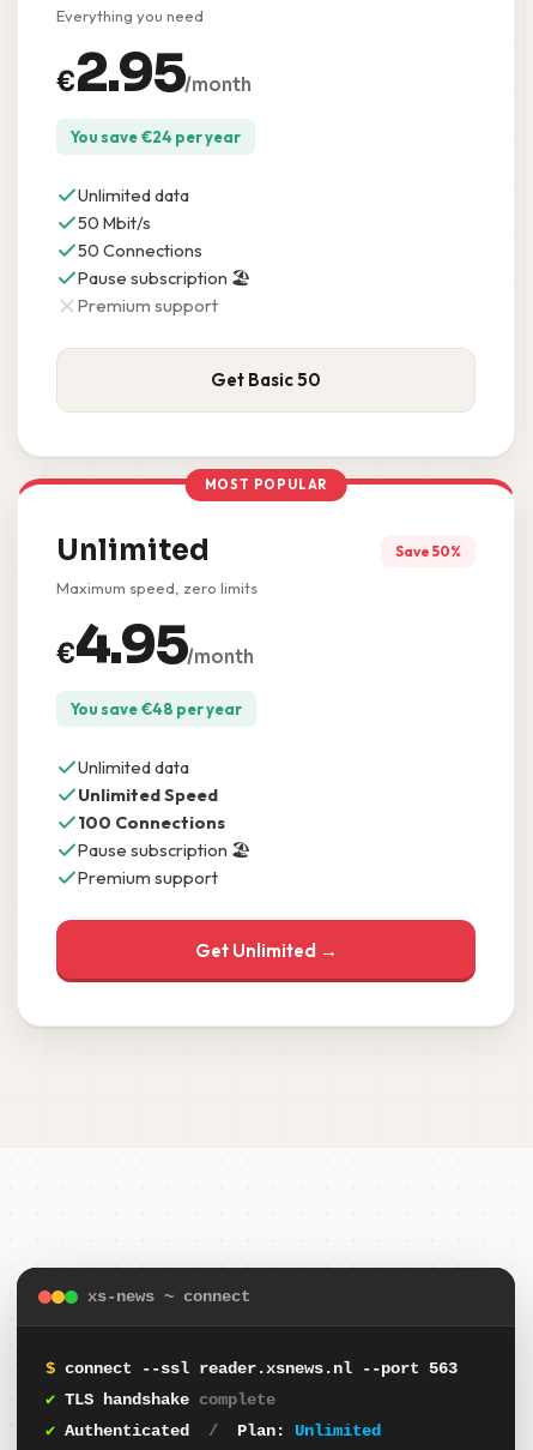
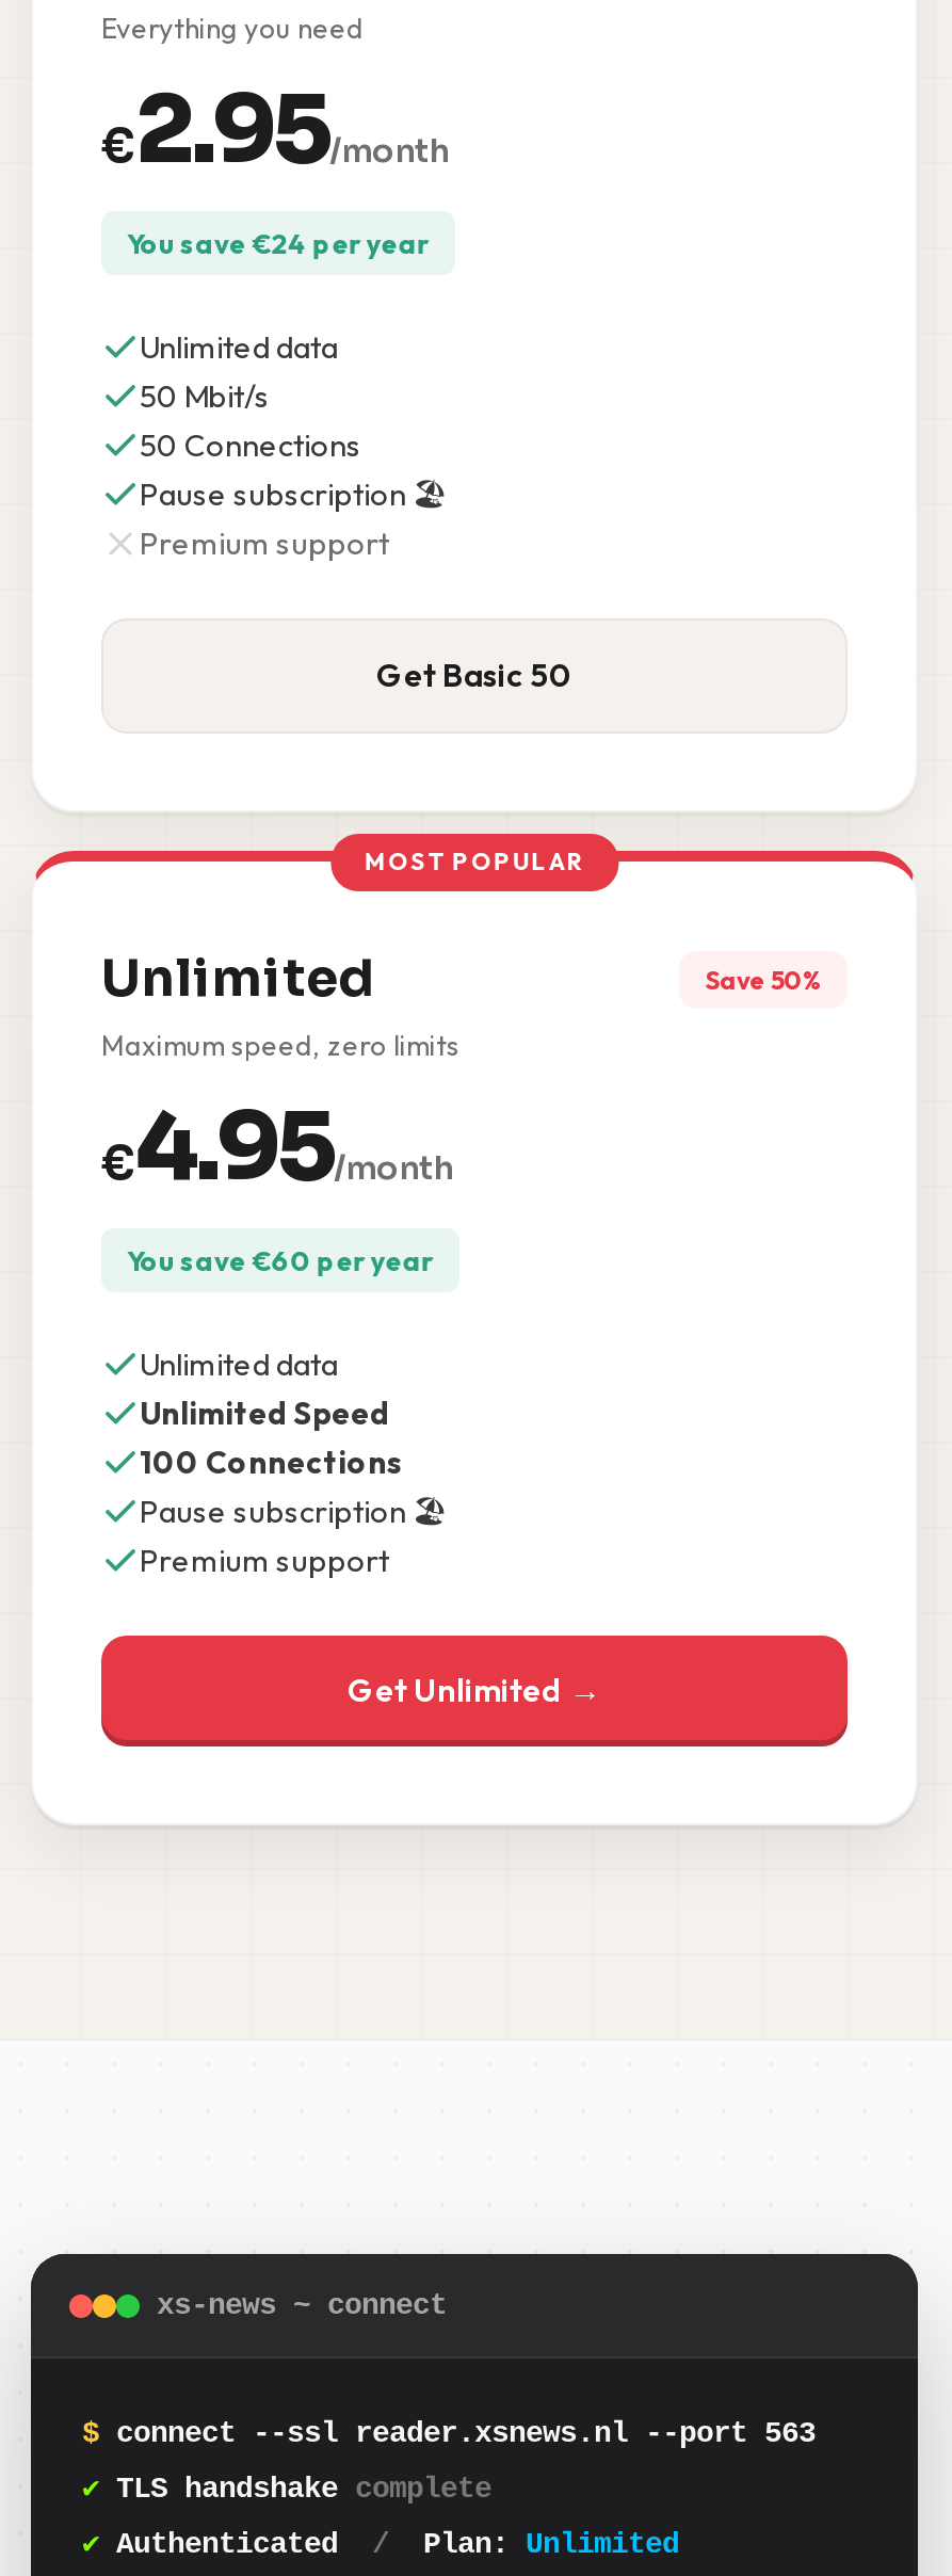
- You save €48 per year
+ You save €60 per year
